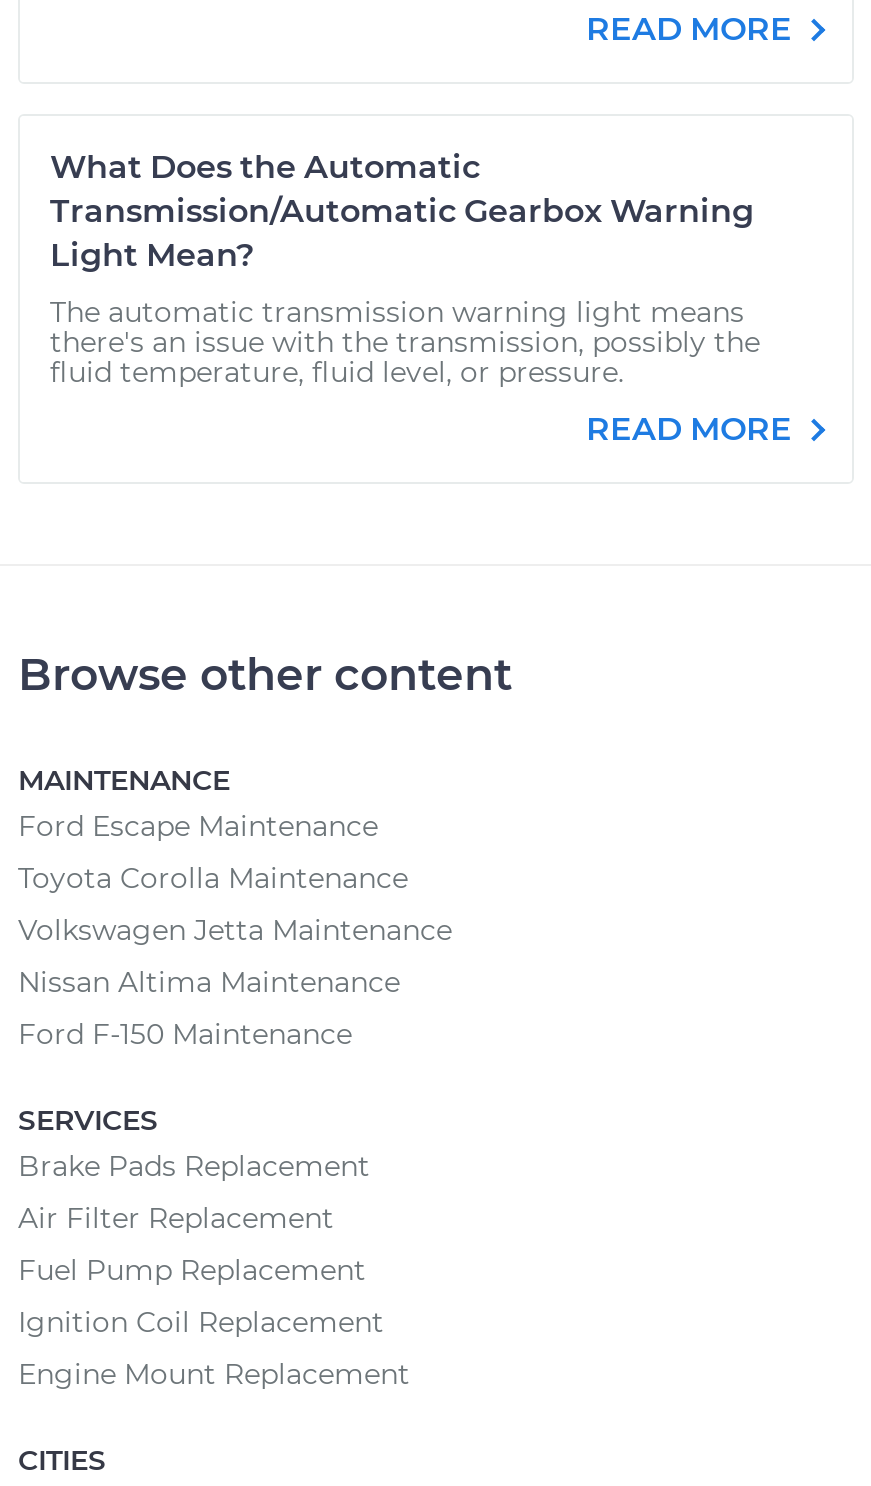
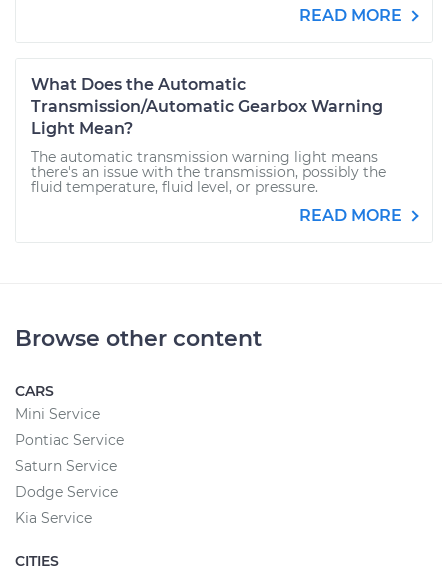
- MAINTENANCE
- Ford Escape Maintenance
- Toyota Corolla Maintenance
- Volkswagen Jetta Maintenance
- Nissan Altima Maintenance
- Ford F-150 Maintenance
- SERVICES
- Brake Pads Replacement
- Air Filter Replacement
- Fuel Pump Replacement
- Ignition Coil Replacement
- Engine Mount Replacement
+ CARS
+ Mini Service
+ Pontiac Service
+ Saturn Service
+ Dodge Service
+ Kia Service
